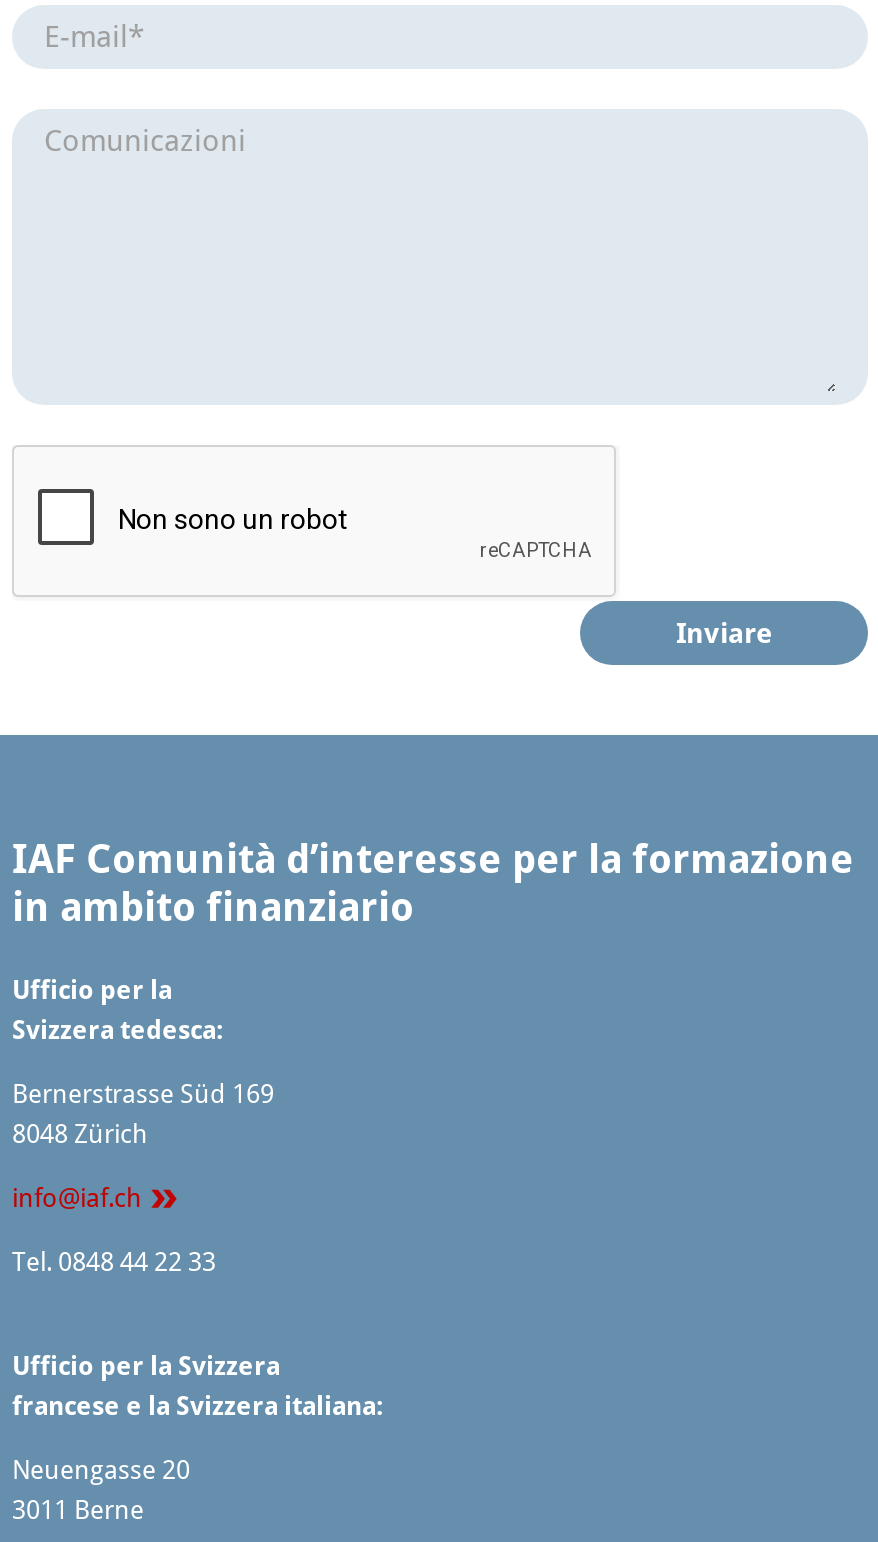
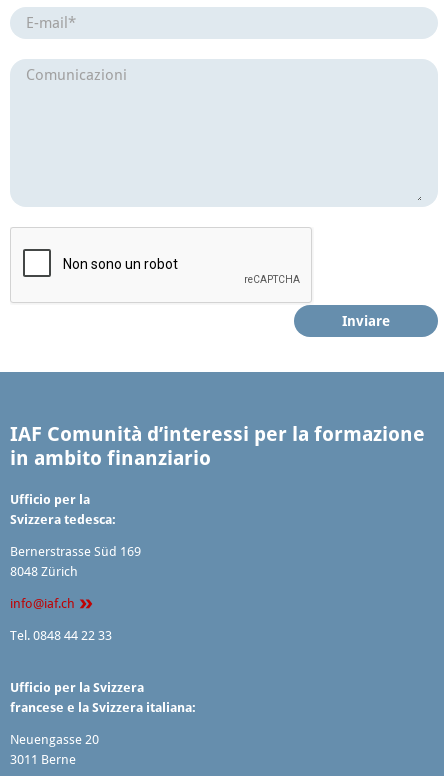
- IAF Comunità d’interesse per la formazione
+ IAF Comunità d’interessi per la formazione
